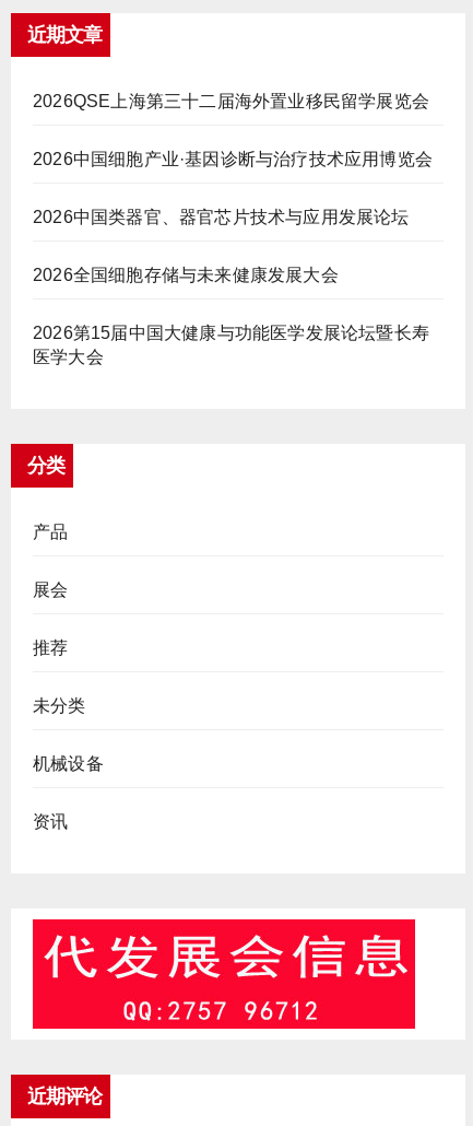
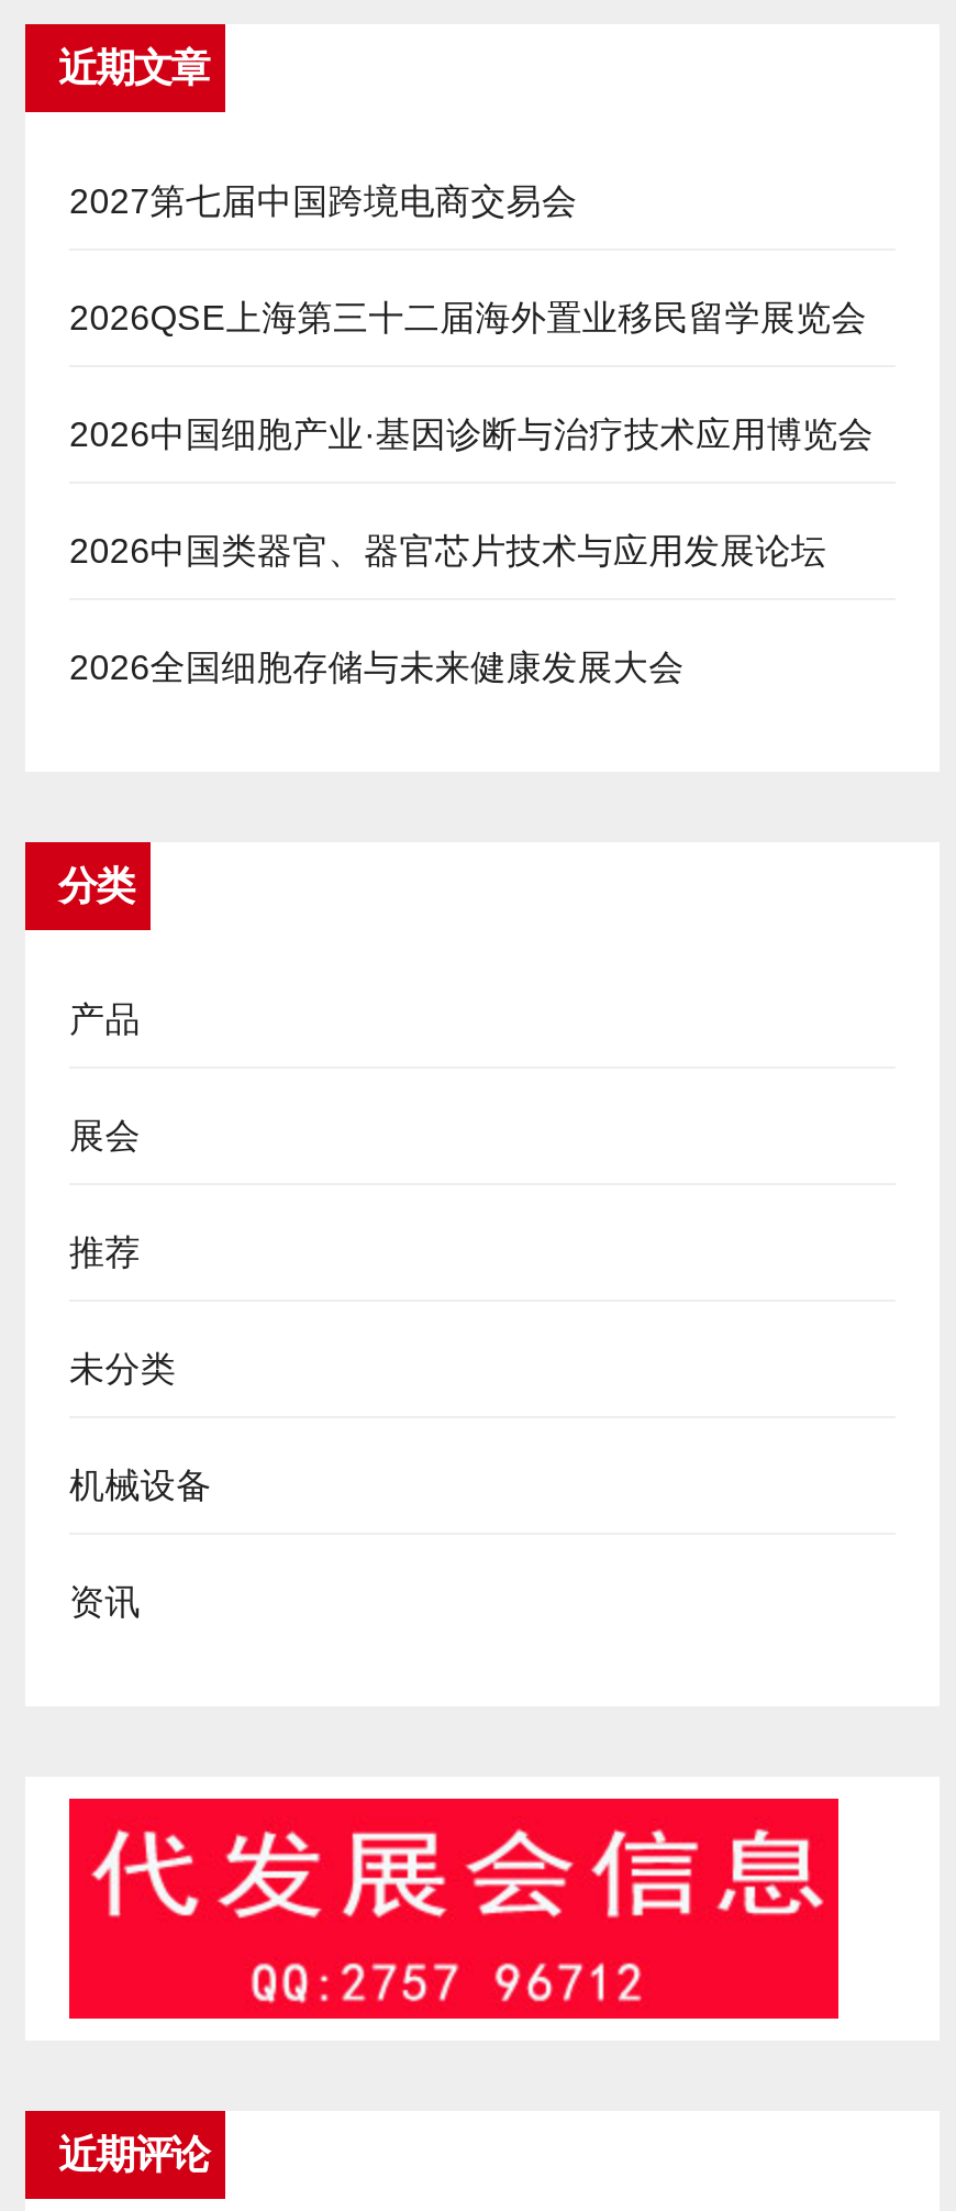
+ 2027第七届中国跨境电商交易会

moved down: 2026QSE上海第三十二届海外置业移民留学展览会 | 2026中国细胞产业·基因诊断与治疗技术应用博览会 | 2026中国类器官、器官芯片技术与应用发展论坛 | 2026全国细胞存储与未来健康发展大会

- 2026第15届中国大健康与功能医学发展论坛暨长寿
- 医学大会
